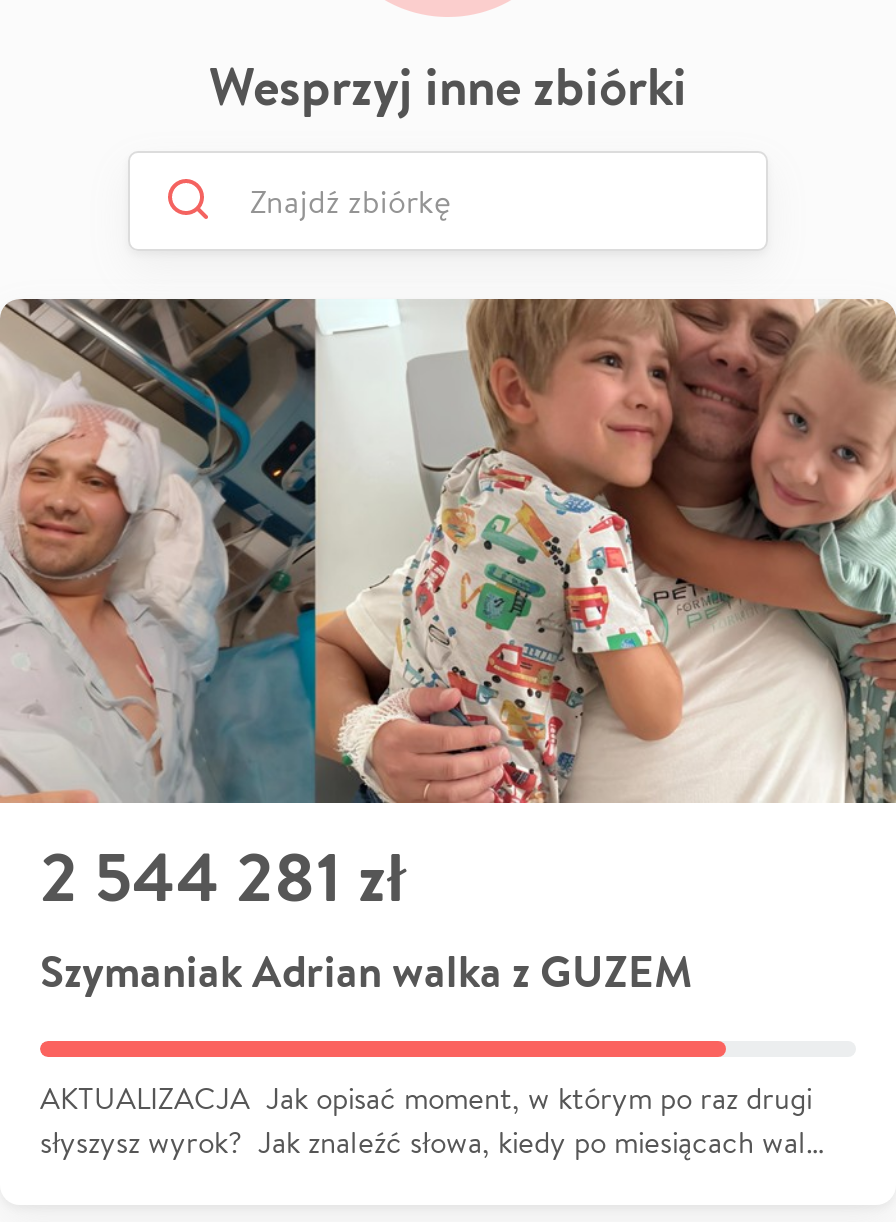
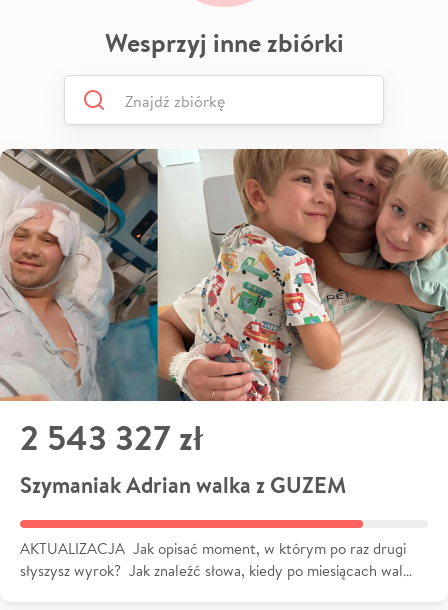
- 2 544 281 zł
+ 2 543 327 zł
